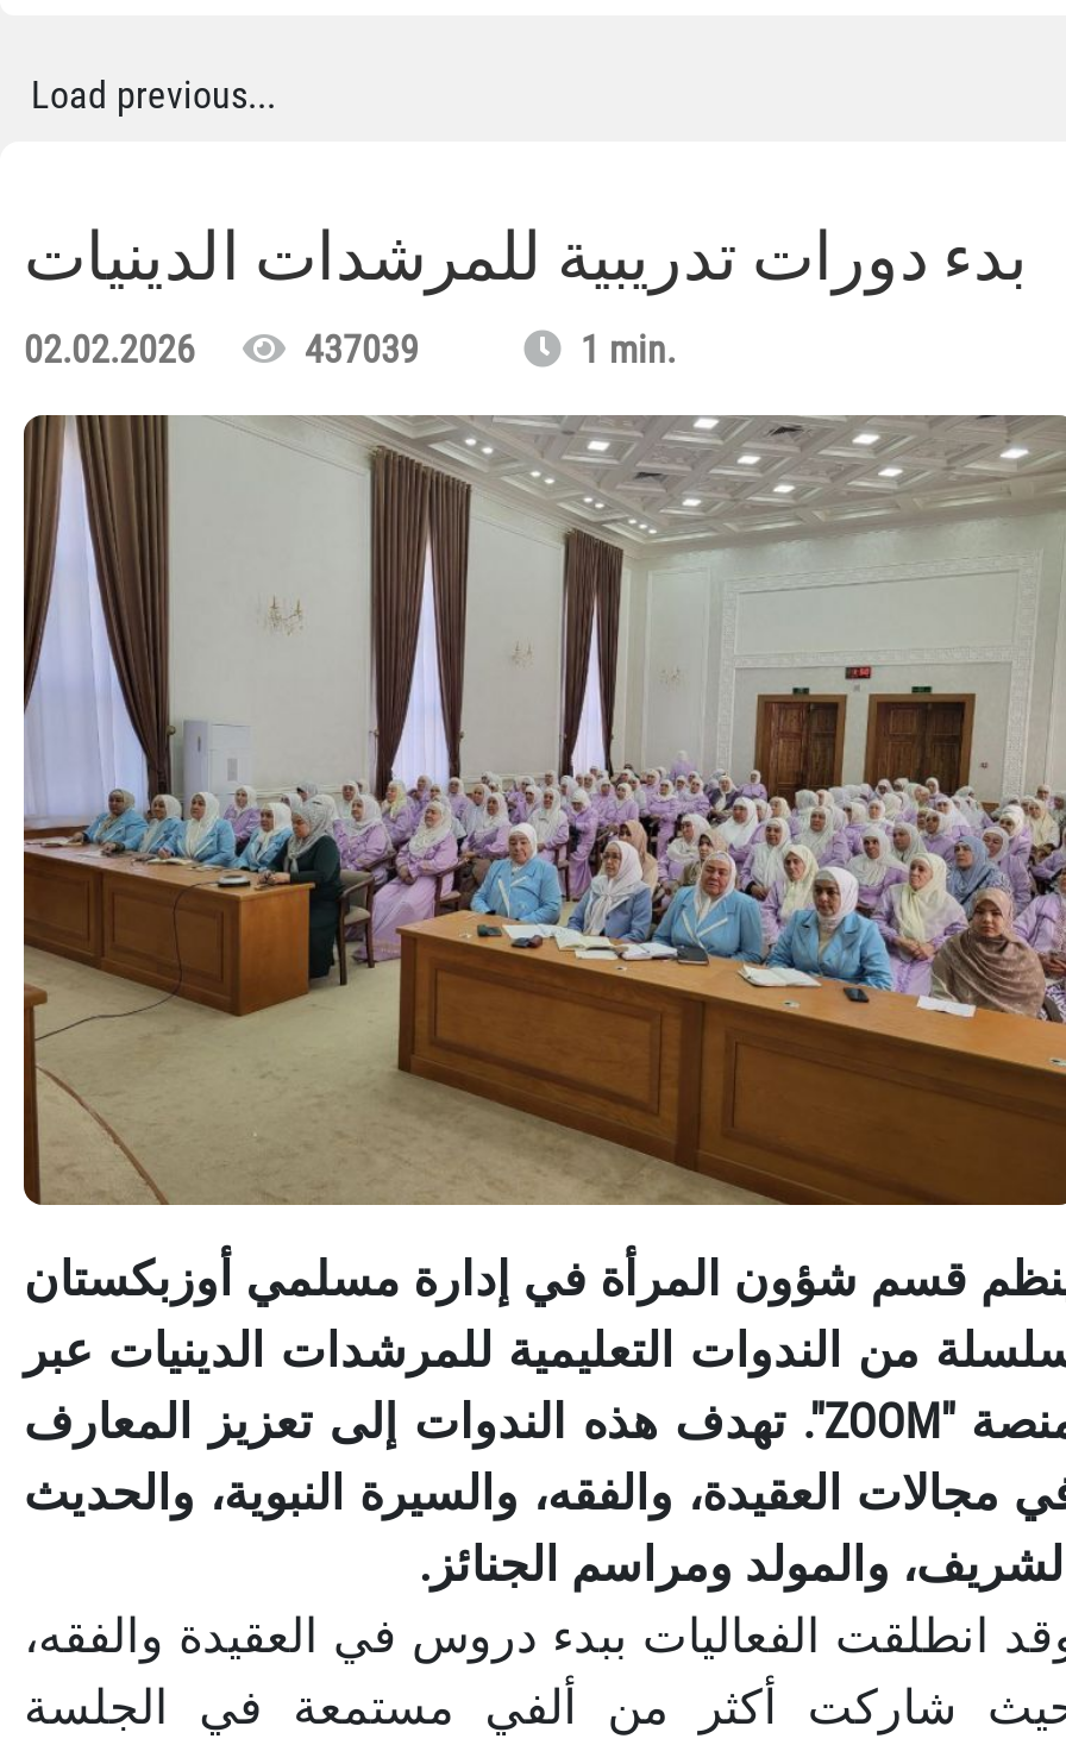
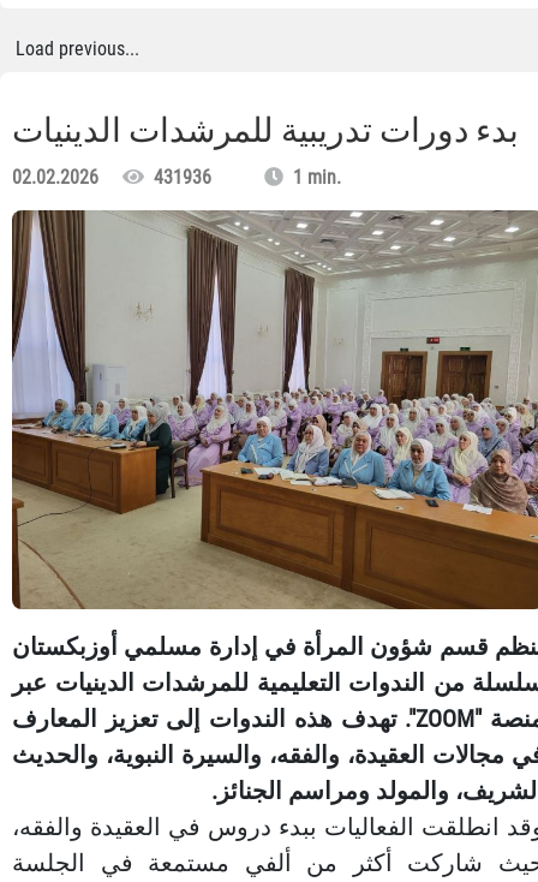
- 02.02.2026 437039
+ 02.02.2026 431936
